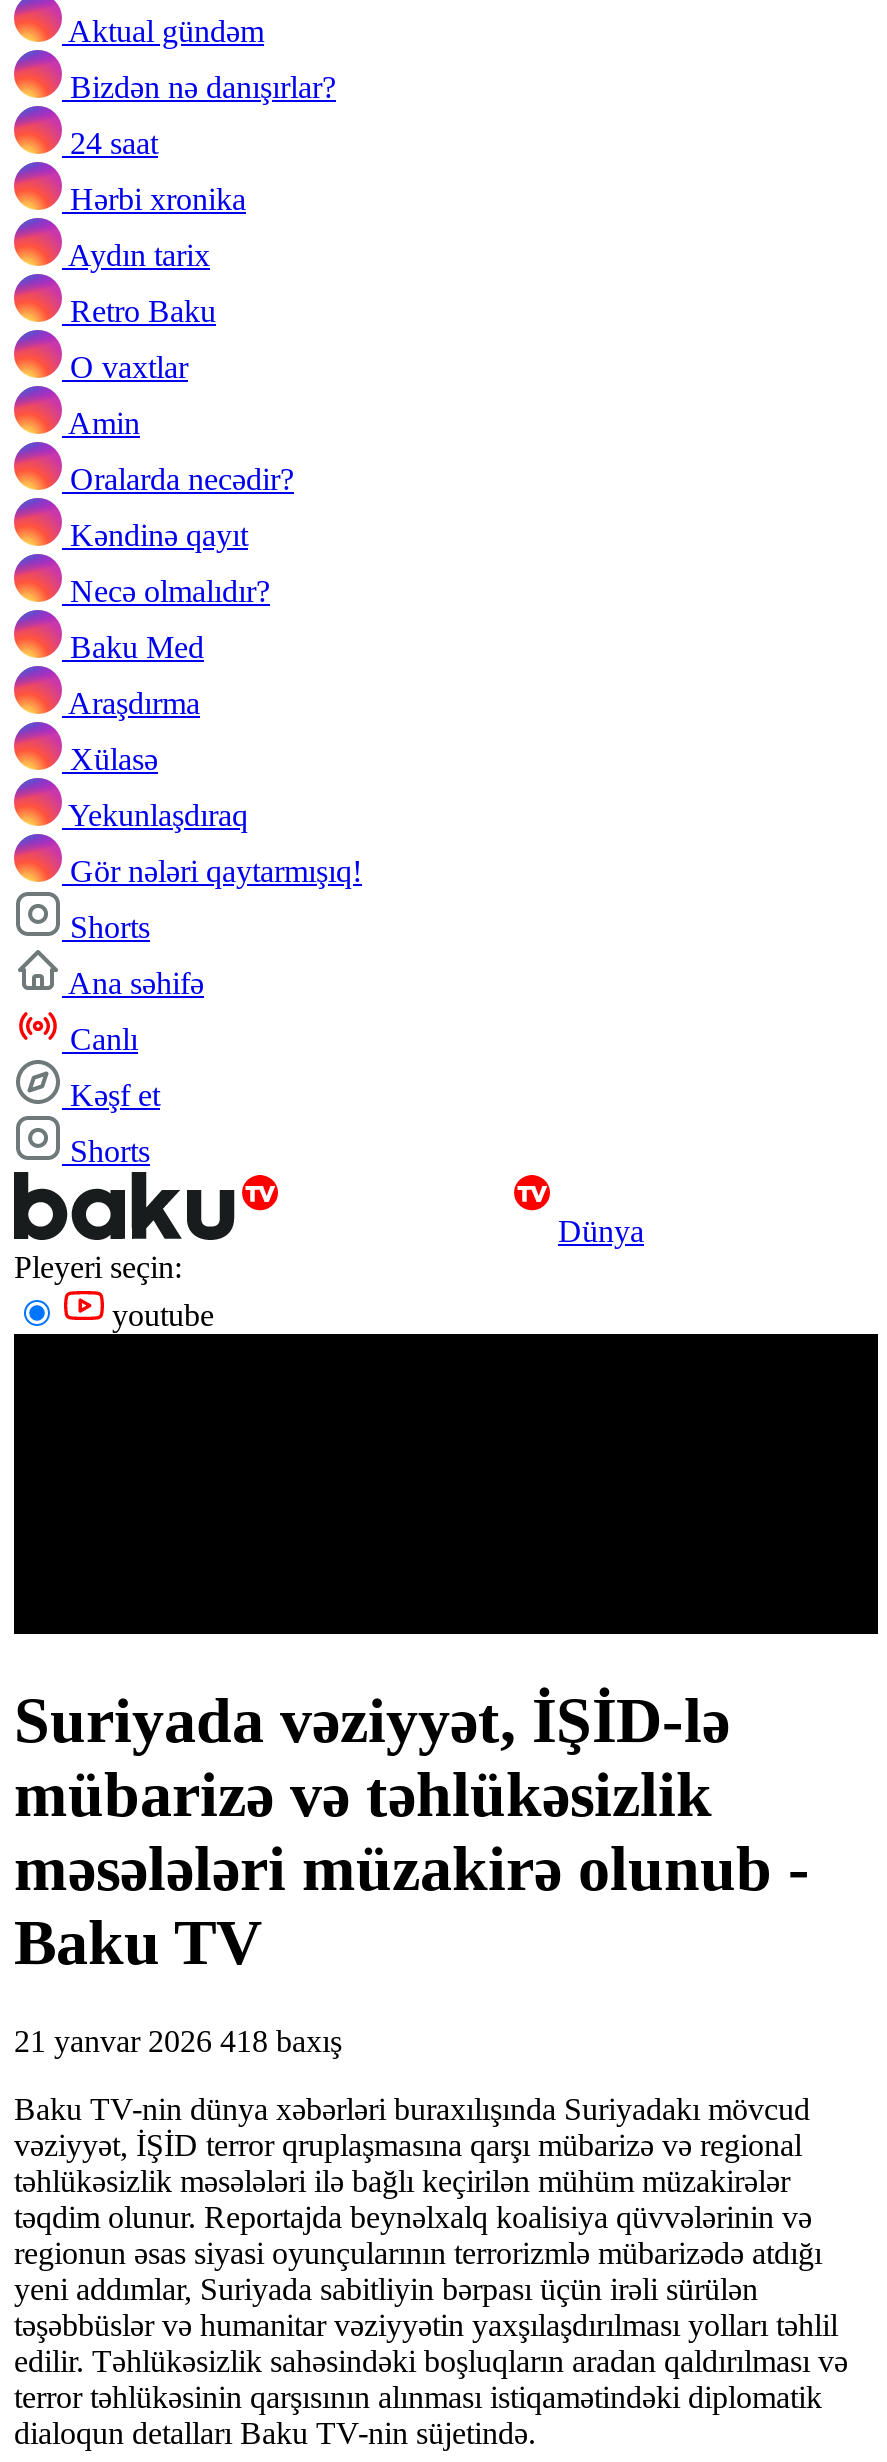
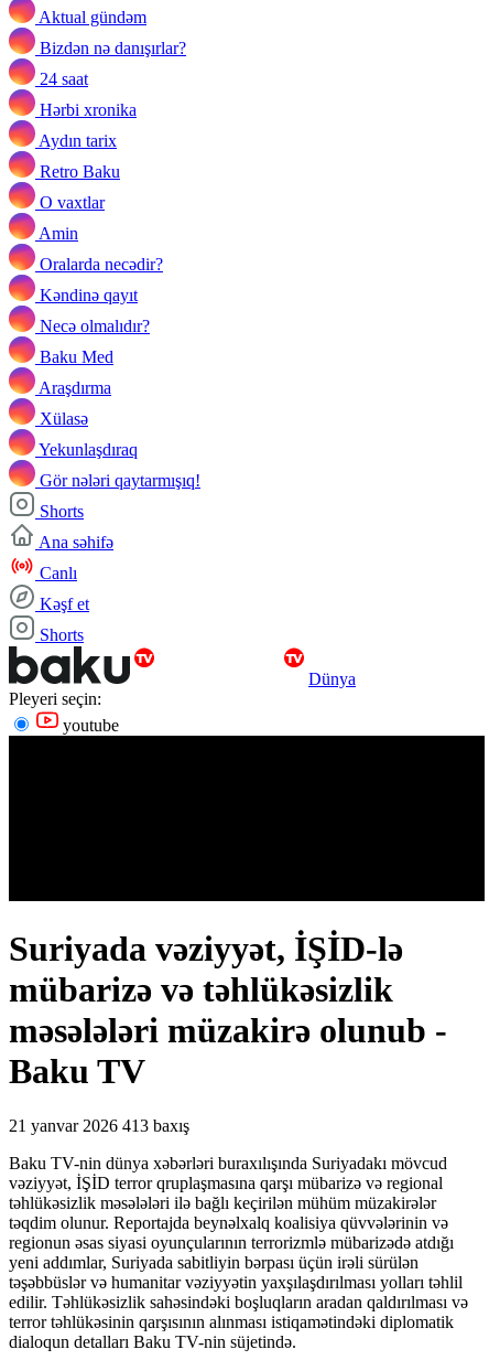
- 21 yanvar 2026 418 baxış
+ 21 yanvar 2026 413 baxış
